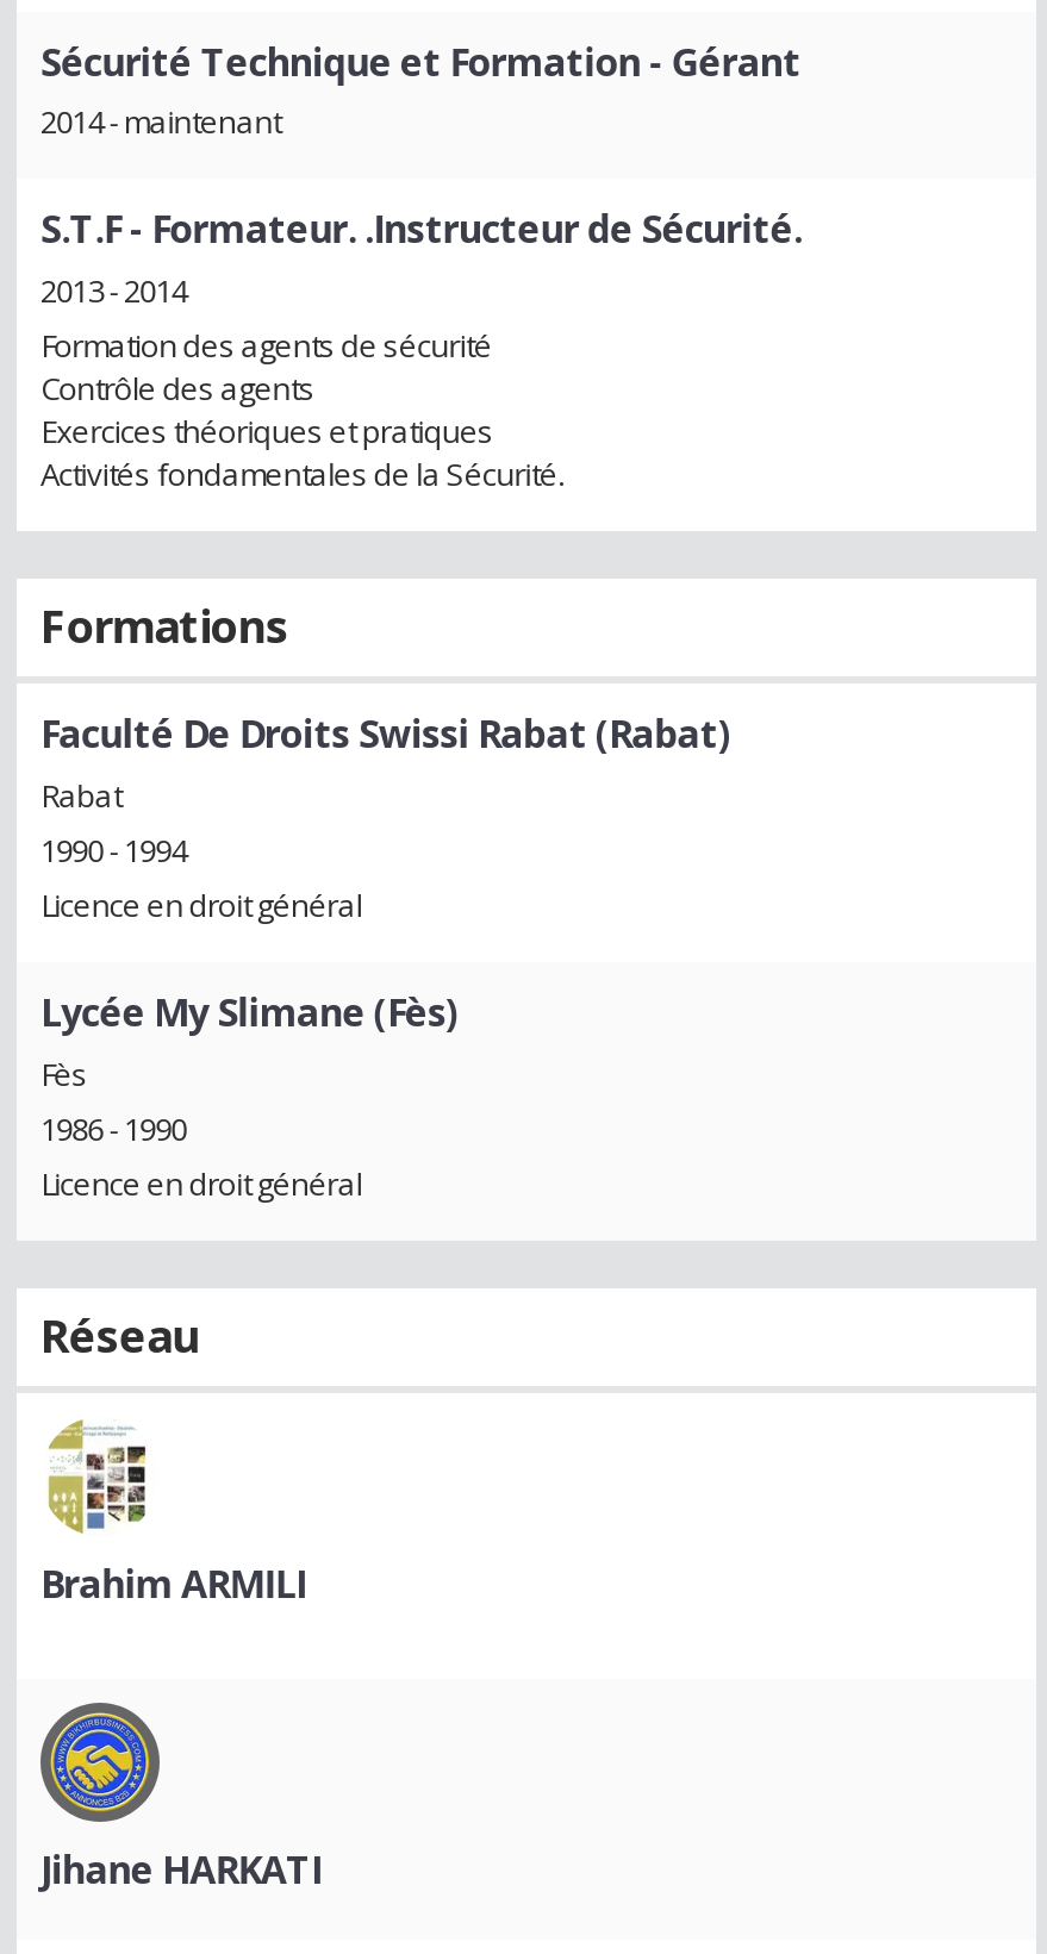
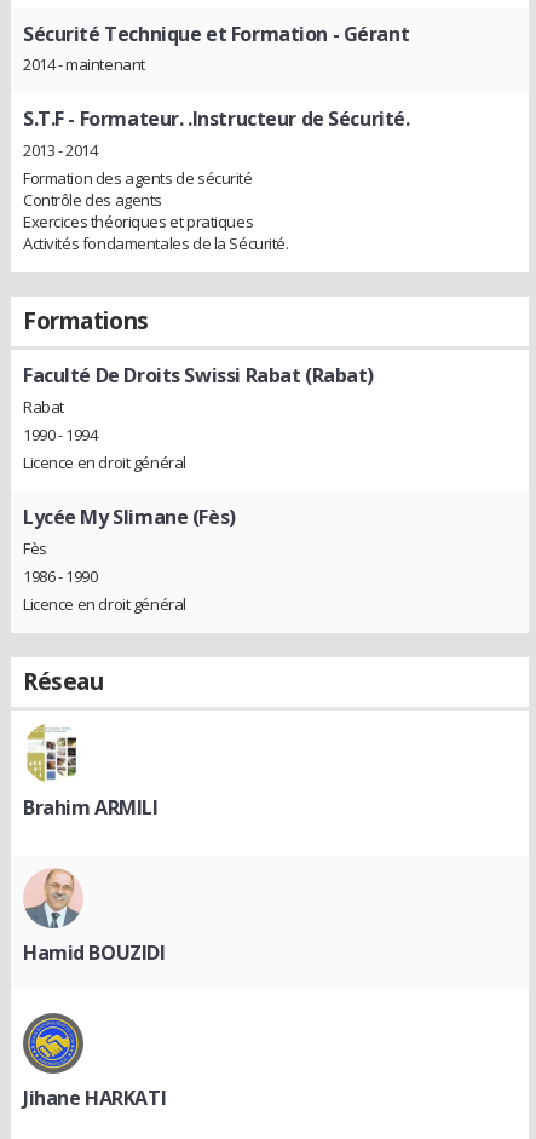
+ [image]
+ Hamid BOUZIDI
